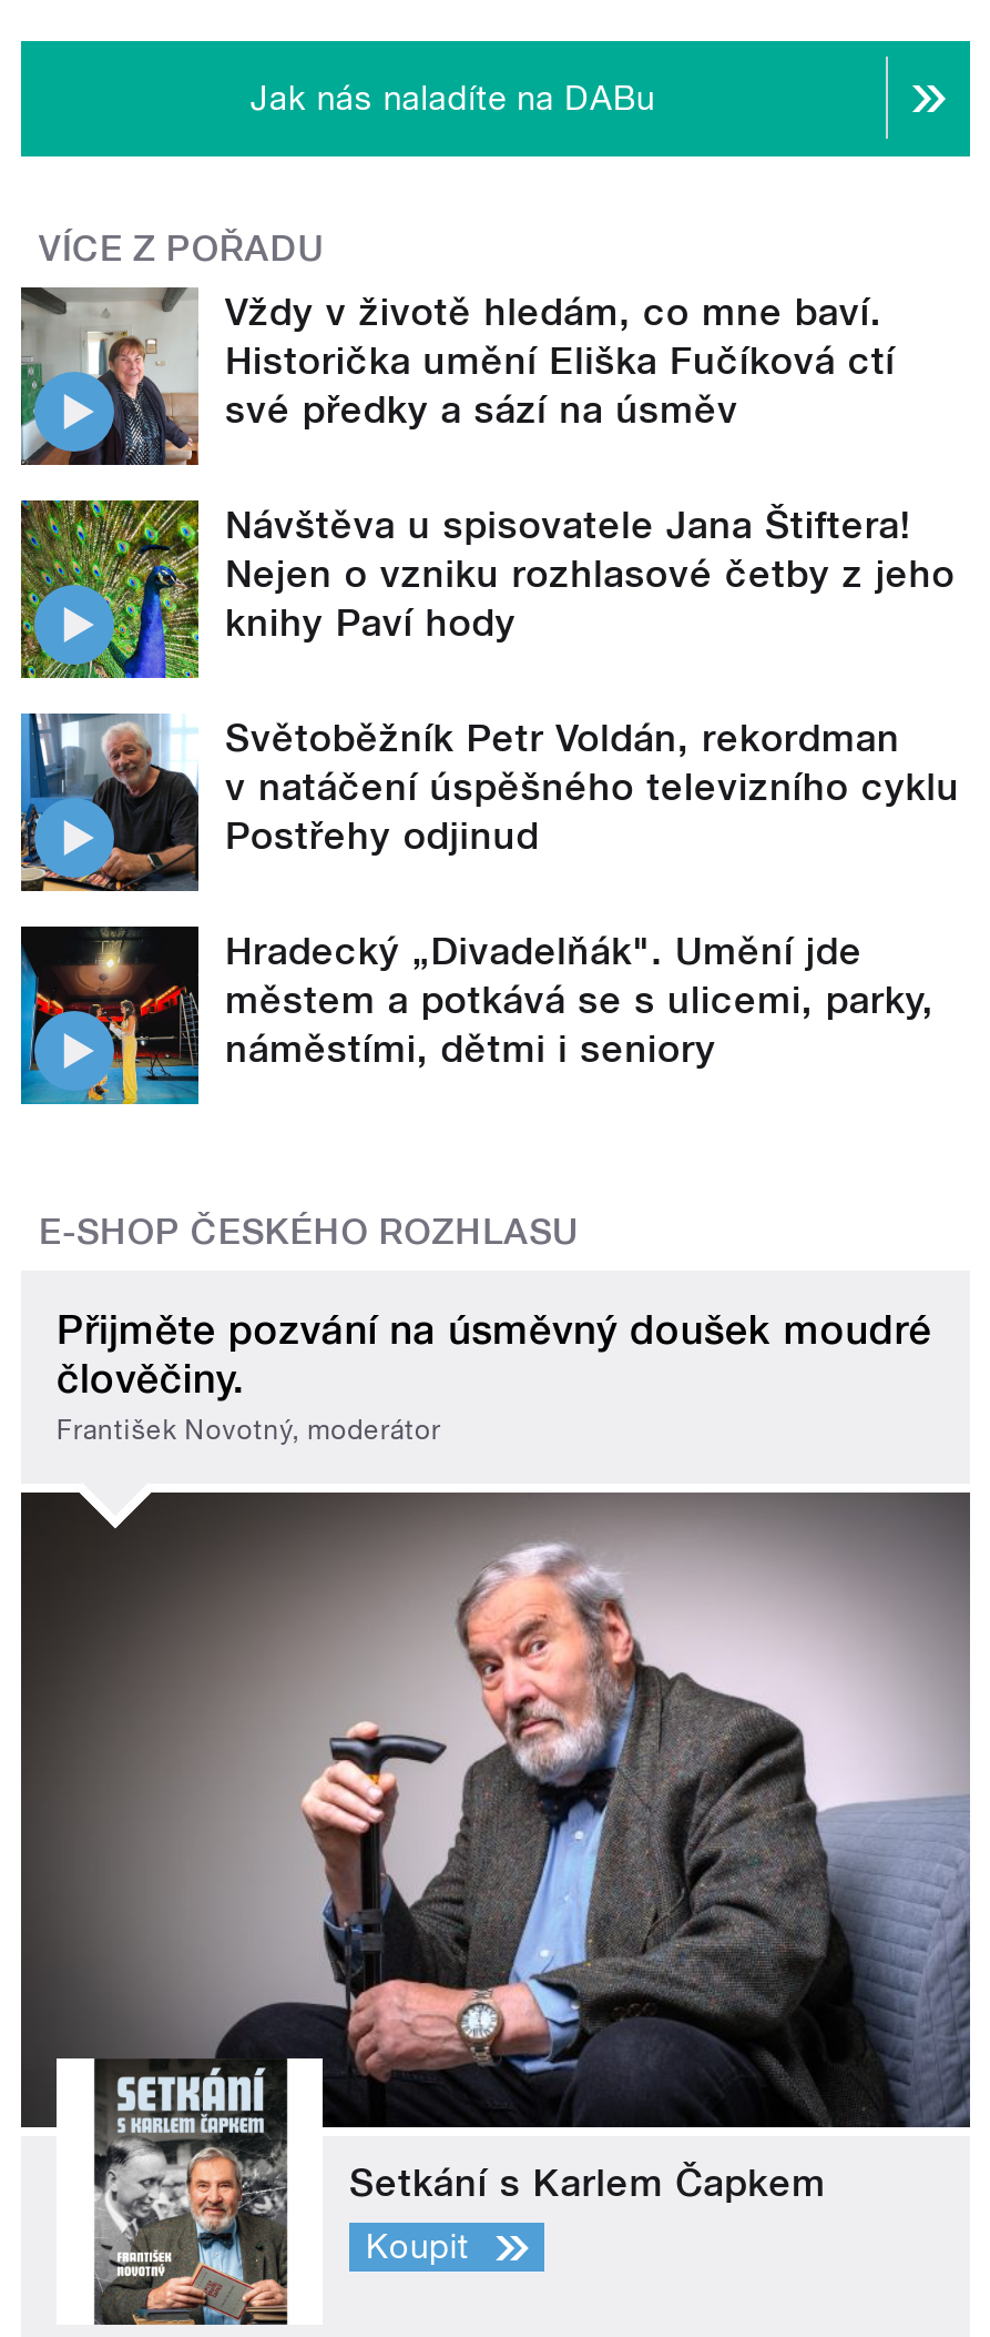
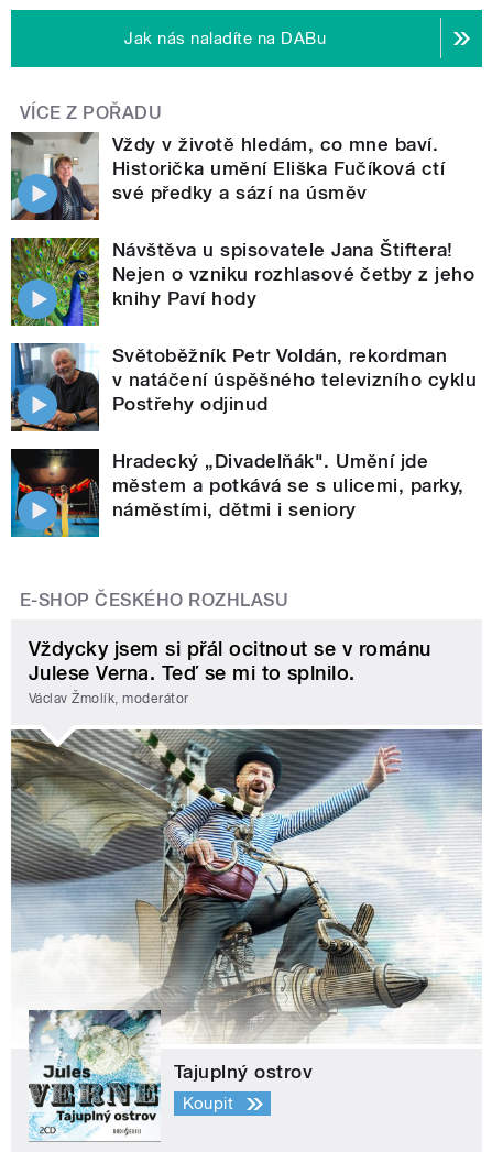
- Přijměte pozvání na úsměvný doušek moudré
- člověčiny.
- František Novotný, moderátor
+ Vždycky jsem si přál ocitnout se v románu
+ Julese Verna. Teď se mi to splnilo.
+ Václav Žmolík, moderátor

- [image]
- Setkání s Karlem Čapkem
+ [image]
+ Tajuplný ostrov
